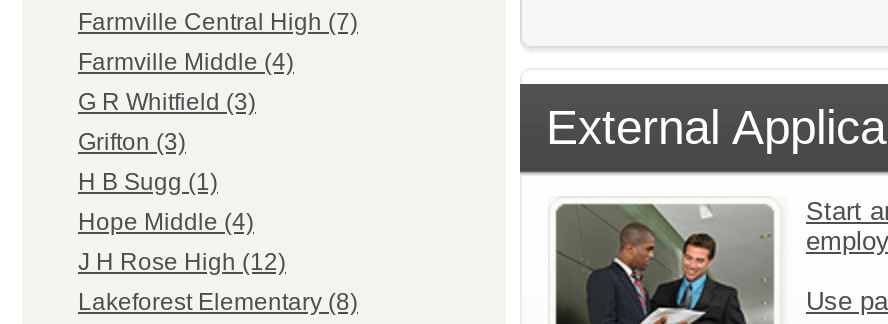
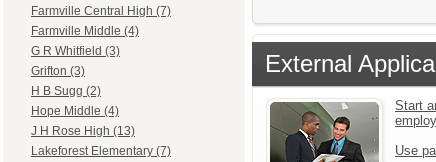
- H B Sugg (1)
+ H B Sugg (2)

- J H Rose High (12)
+ J H Rose High (13)

- Lakeforest Elementary (8)
+ Lakeforest Elementary (7)
